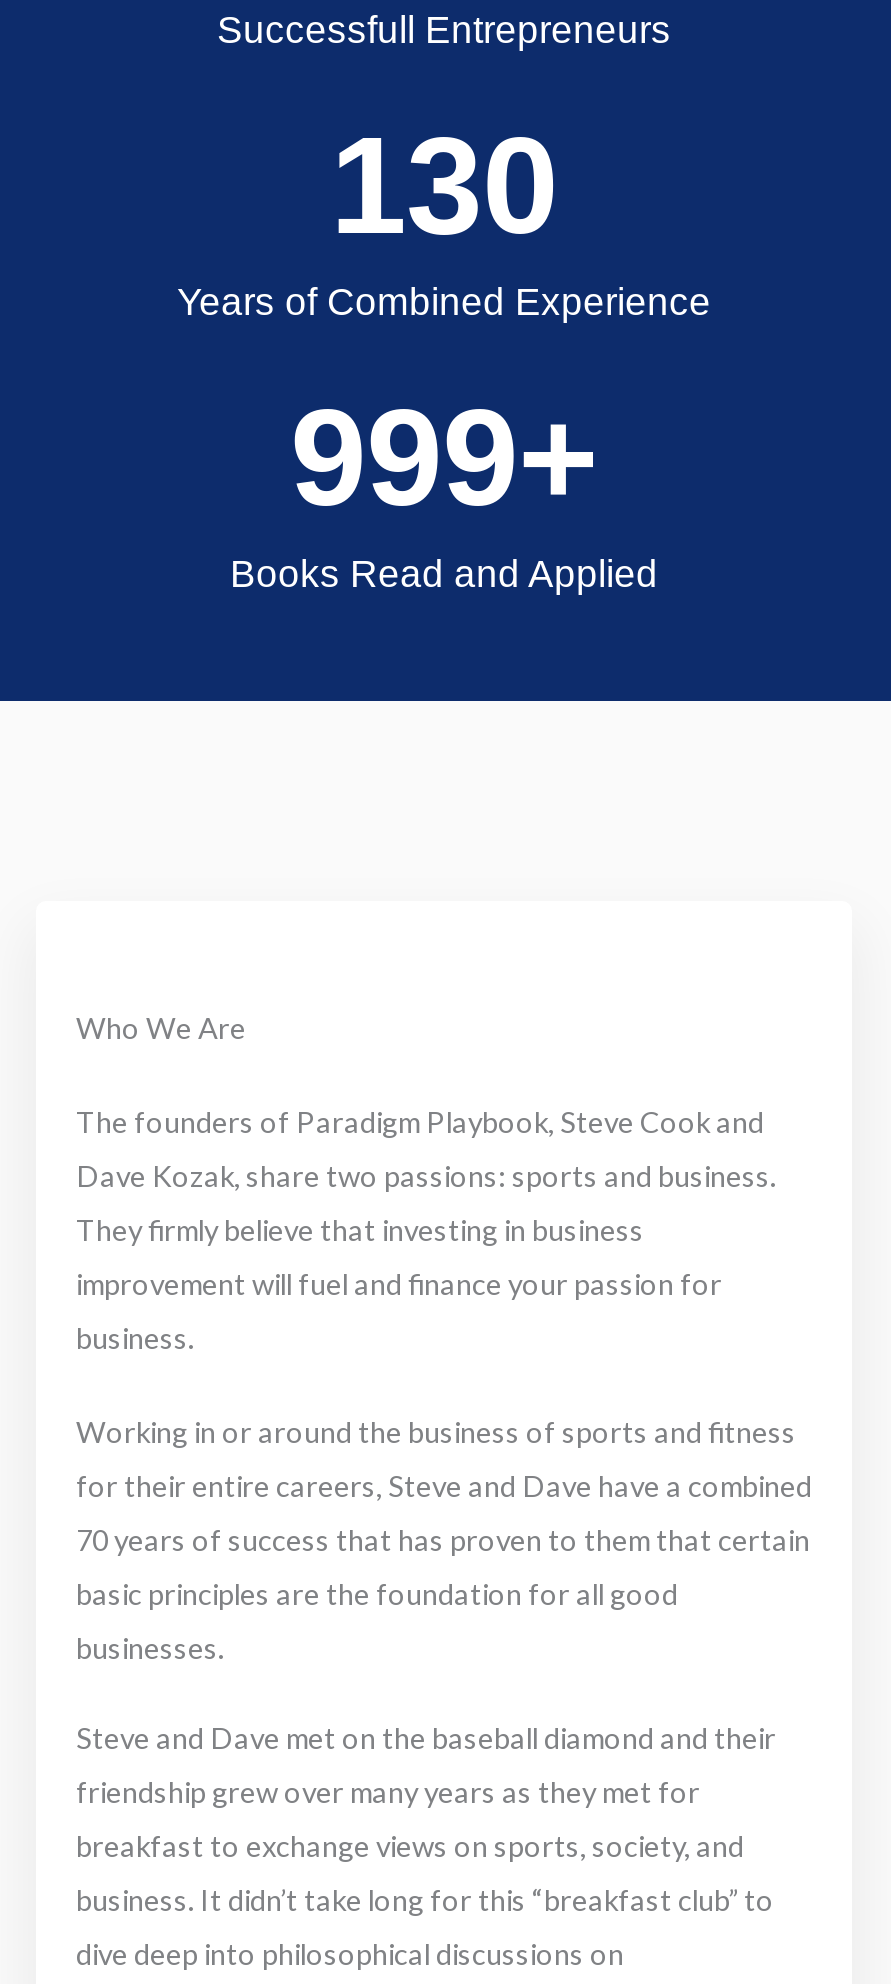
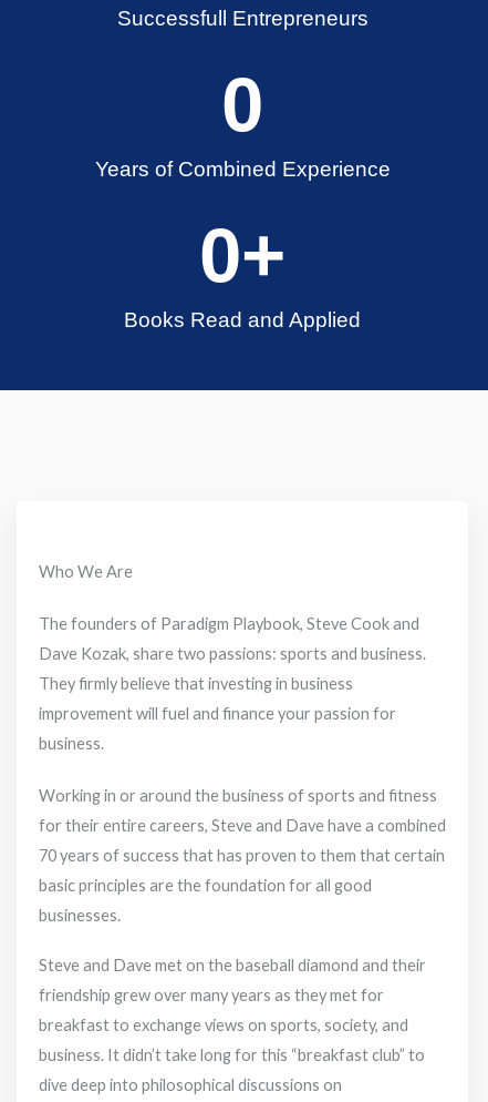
- 130
+ 0

- 999+
+ 0+
